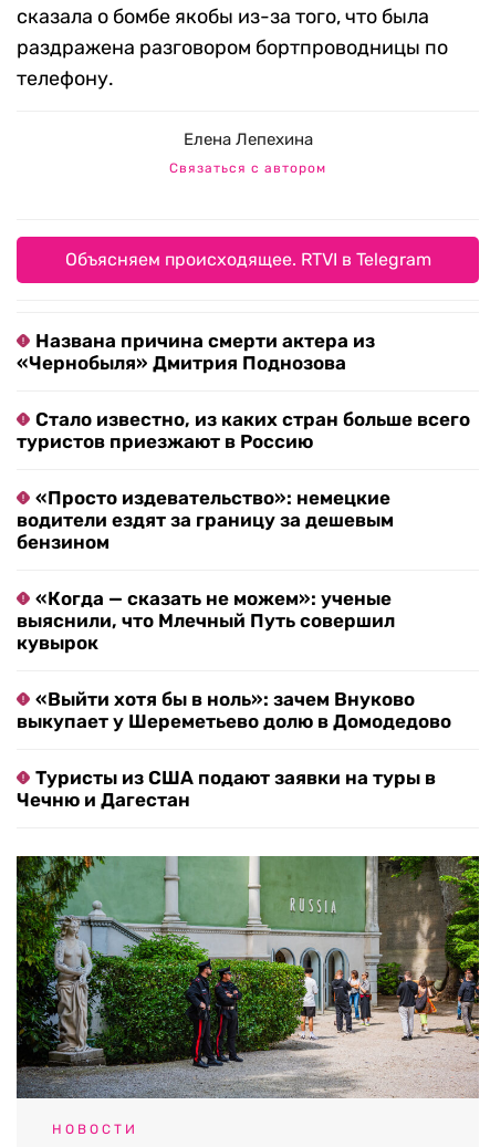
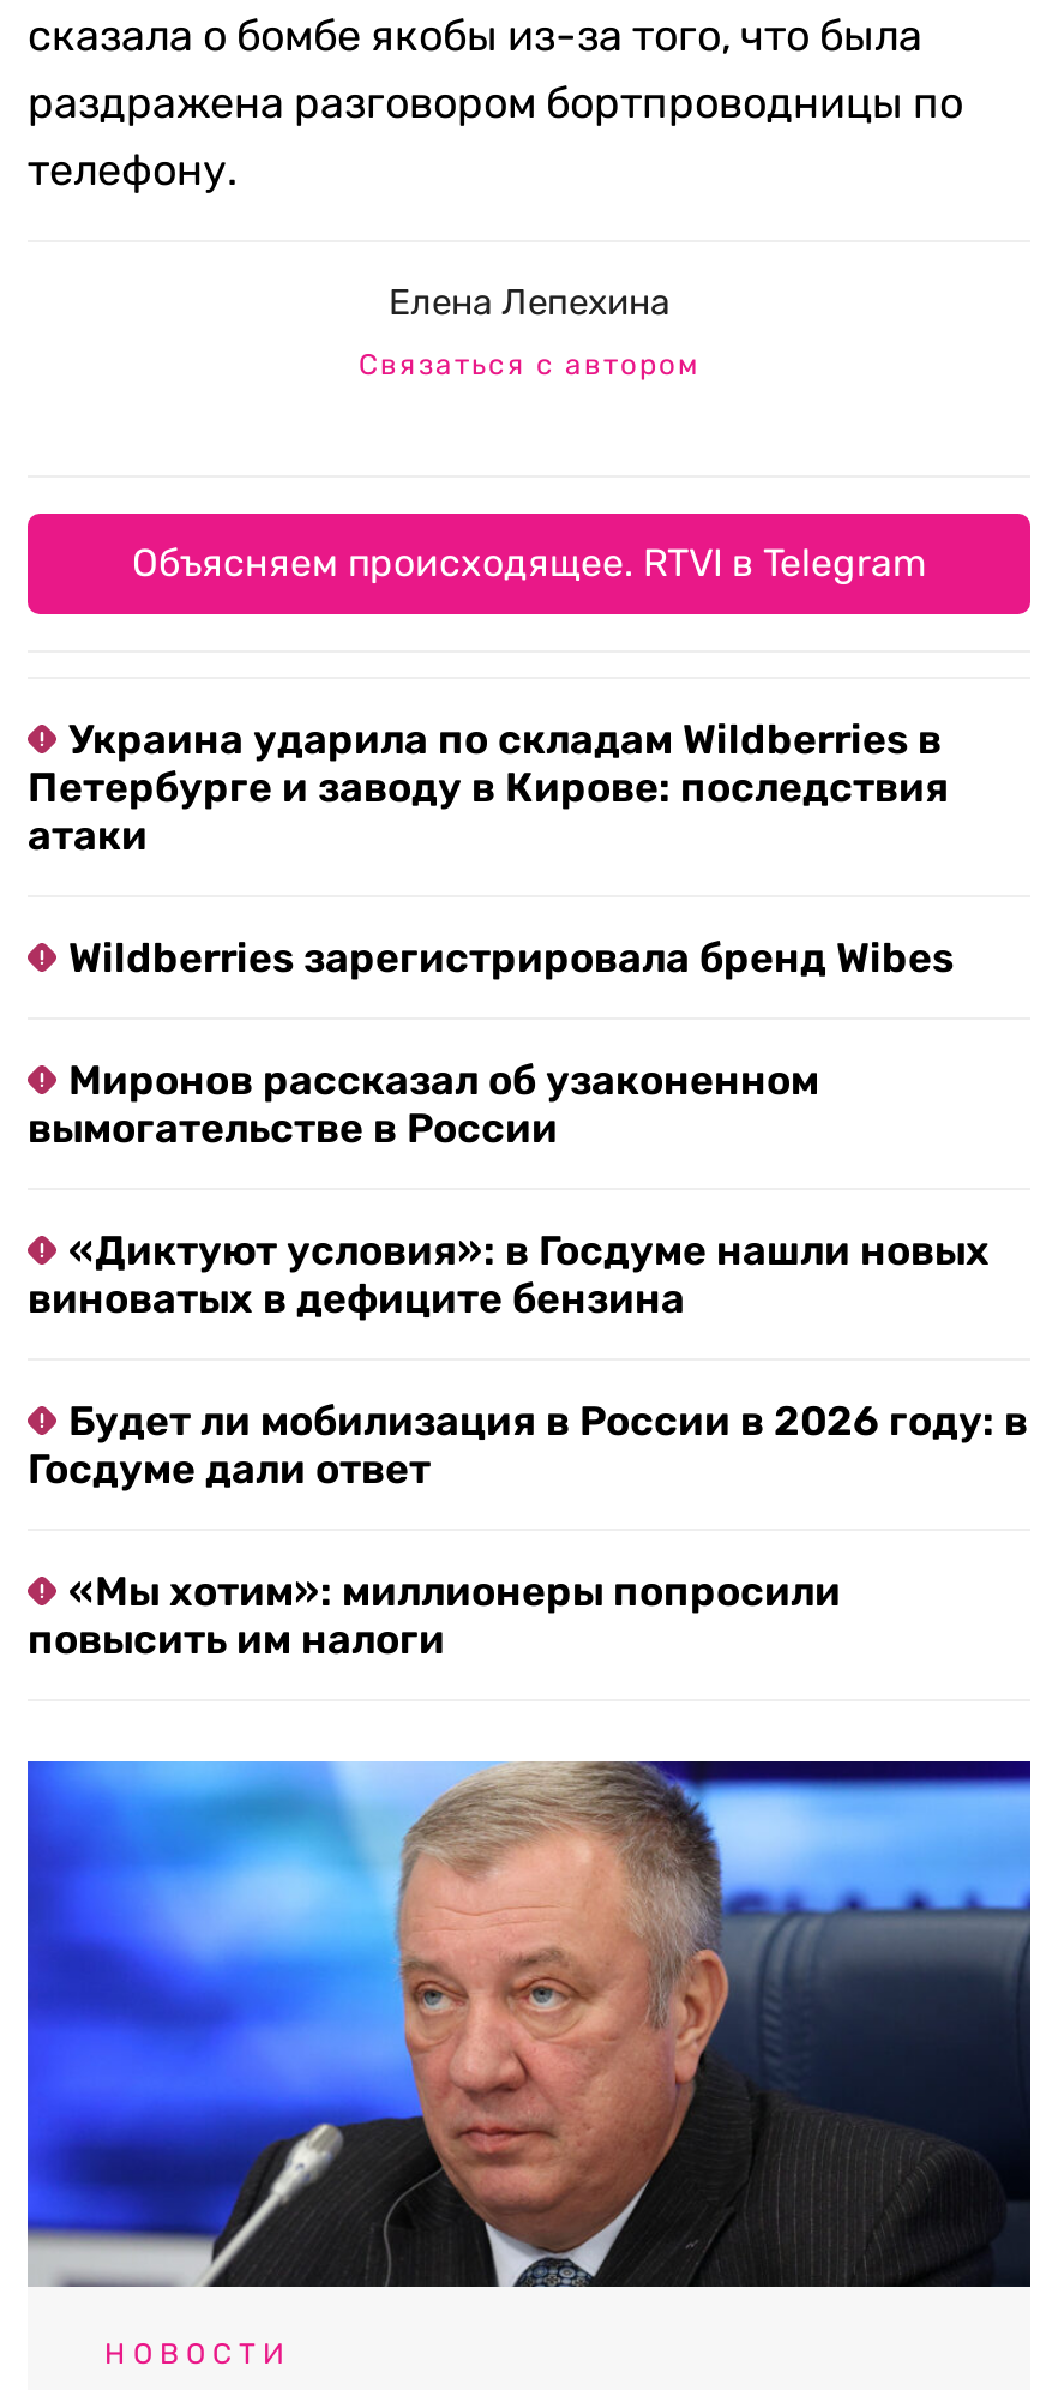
- Названа причина смерти актера из
- «Чернобыля» Дмитрия Поднозова
+ Украина ударила по складам Wildberries в
+ Петербурге и заводу в Кирове: последствия
+ атаки

- Стало известно, из каких стран больше всего
- туристов приезжают в Россию
+ Wildberries зарегистрировала бренд Wibes

- «Просто издевательство»: немецкие
- водители ездят за границу за дешевым
- бензином
+ Миронов рассказал об узаконенном
+ вымогательстве в России

- «Когда — сказать не можем»: ученые
- выяснили, что Млечный Путь совершил
- кувырок
+ «Диктуют условия»: в Госдуме нашли новых
+ виноватых в дефиците бензина

- «Выйти хотя бы в ноль»: зачем Внуково
- выкупает у Шереметьево долю в Домодедово
+ Будет ли мобилизация в России в 2026 году: в
+ Госдуме дали ответ

- Туристы из США подают заявки на туры в
- Чечню и Дагестан
+ «Мы хотим»: миллионеры попросили
+ повысить им налоги

- [image]
+ [image]
